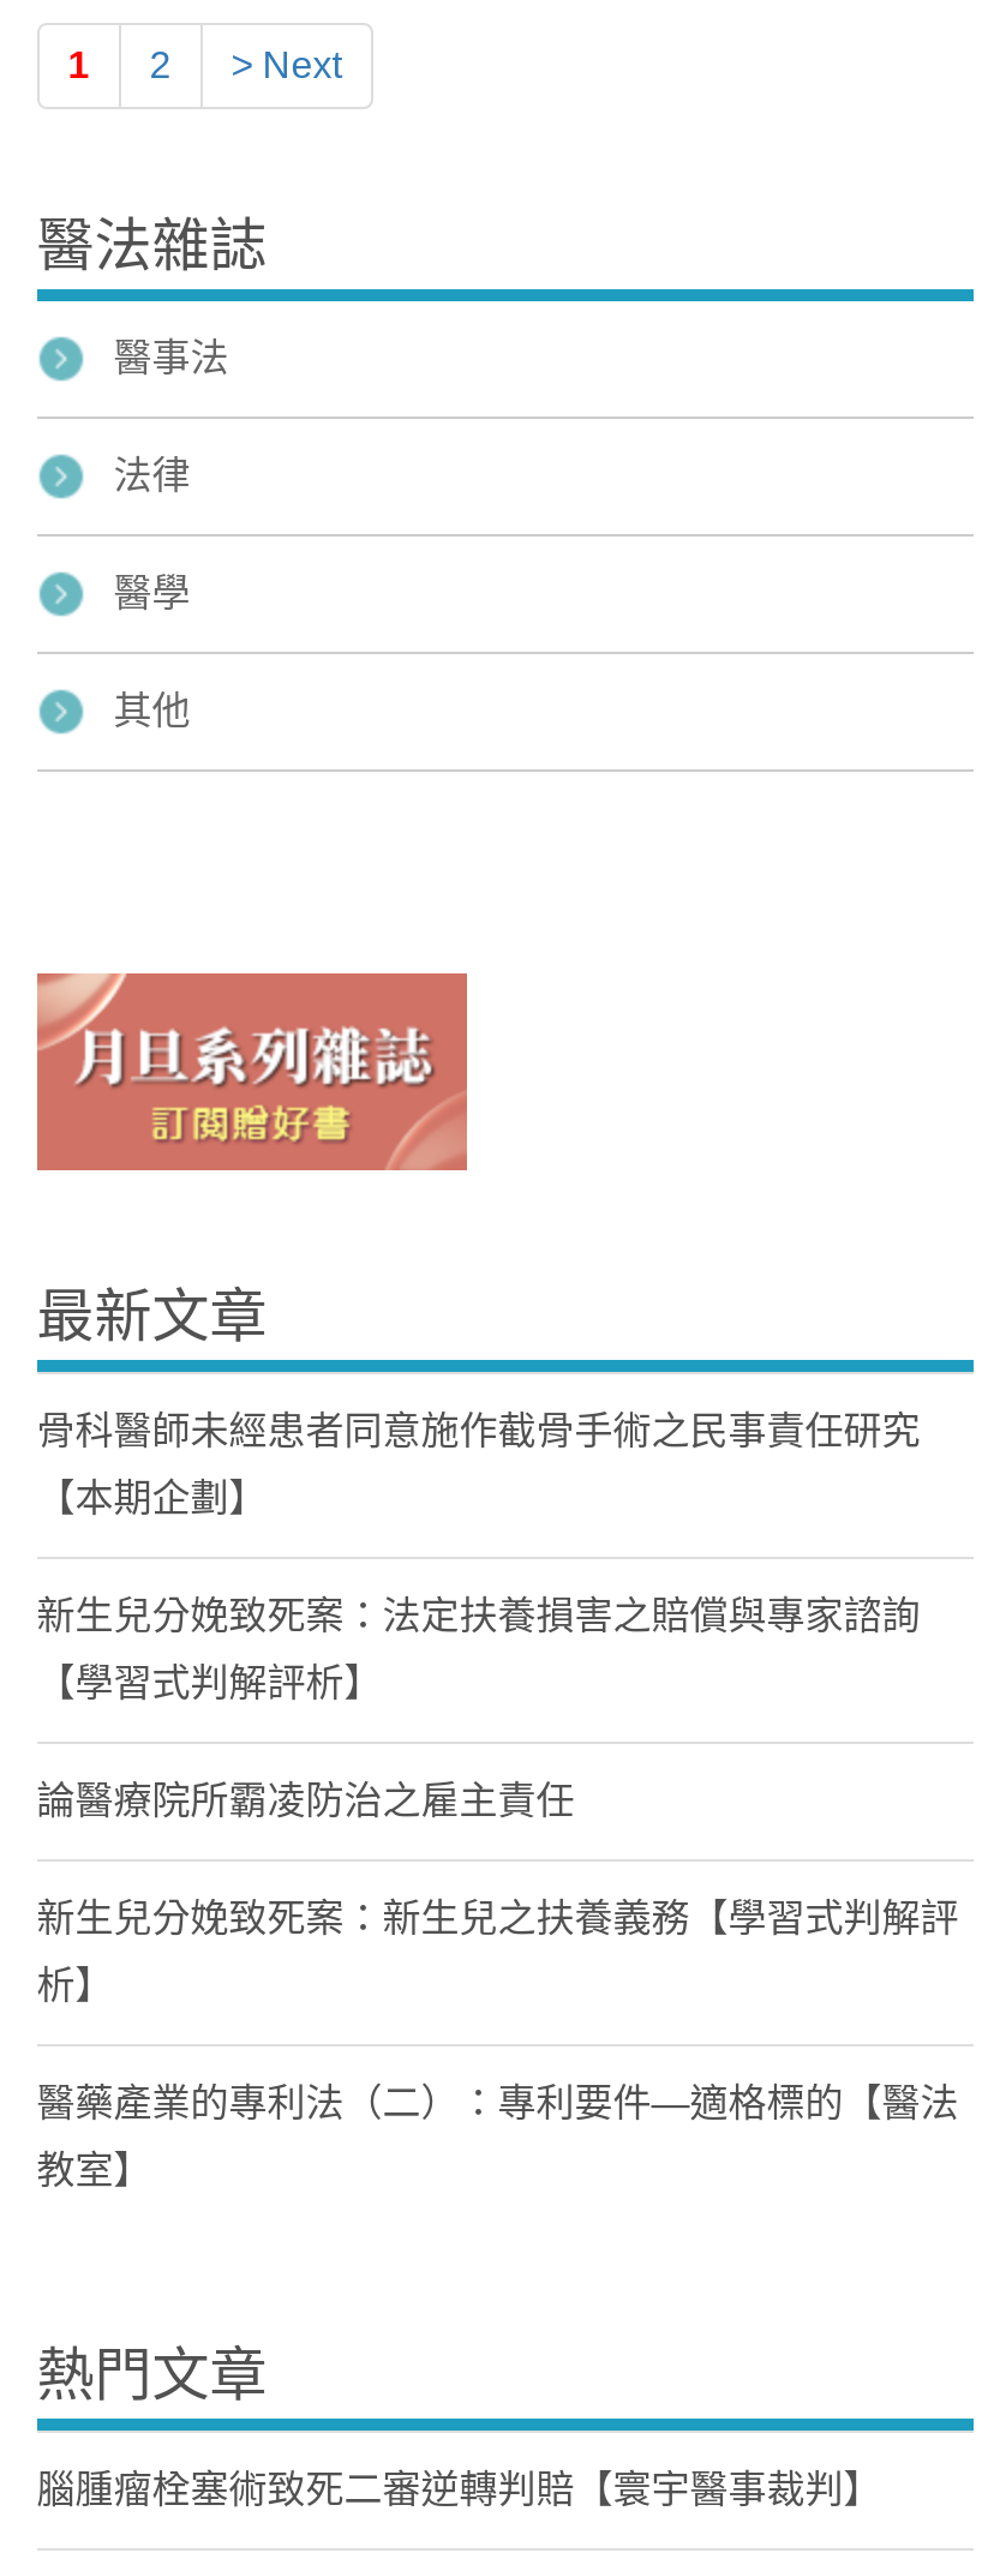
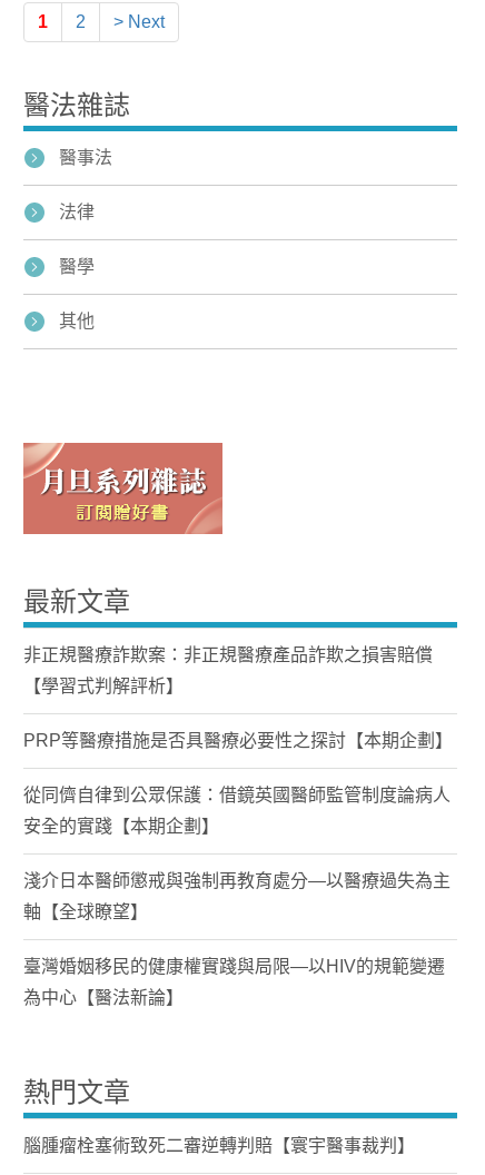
- 骨科醫師未經患者同意施作截骨手術之民事責任研究
- 【本期企劃】
- 新生兒分娩致死案：法定扶養損害之賠償與專家諮詢
+ 非正規醫療詐欺案：非正規醫療產品詐欺之損害賠償

moved up: 【學習式判解評析】

- 論醫療院所霸凌防治之雇主責任
- 新生兒分娩致死案：新生兒之扶養義務【學習式判解評
- 析】
- 醫藥產業的專利法（二）：專利要件—適格標的【醫法
- 教室】
+ PRP等醫療措施是否具醫療必要性之探討【本期企劃】
+ 從同儕自律到公眾保護：借鏡英國醫師監管制度論病人
+ 安全的實踐【本期企劃】
+ 淺介日本醫師懲戒與強制再教育處分—以醫療過失為主
+ 軸【全球瞭望】
+ 臺灣婚姻移民的健康權實踐與局限—以HIV的規範變遷
+ 為中心【醫法新論】
